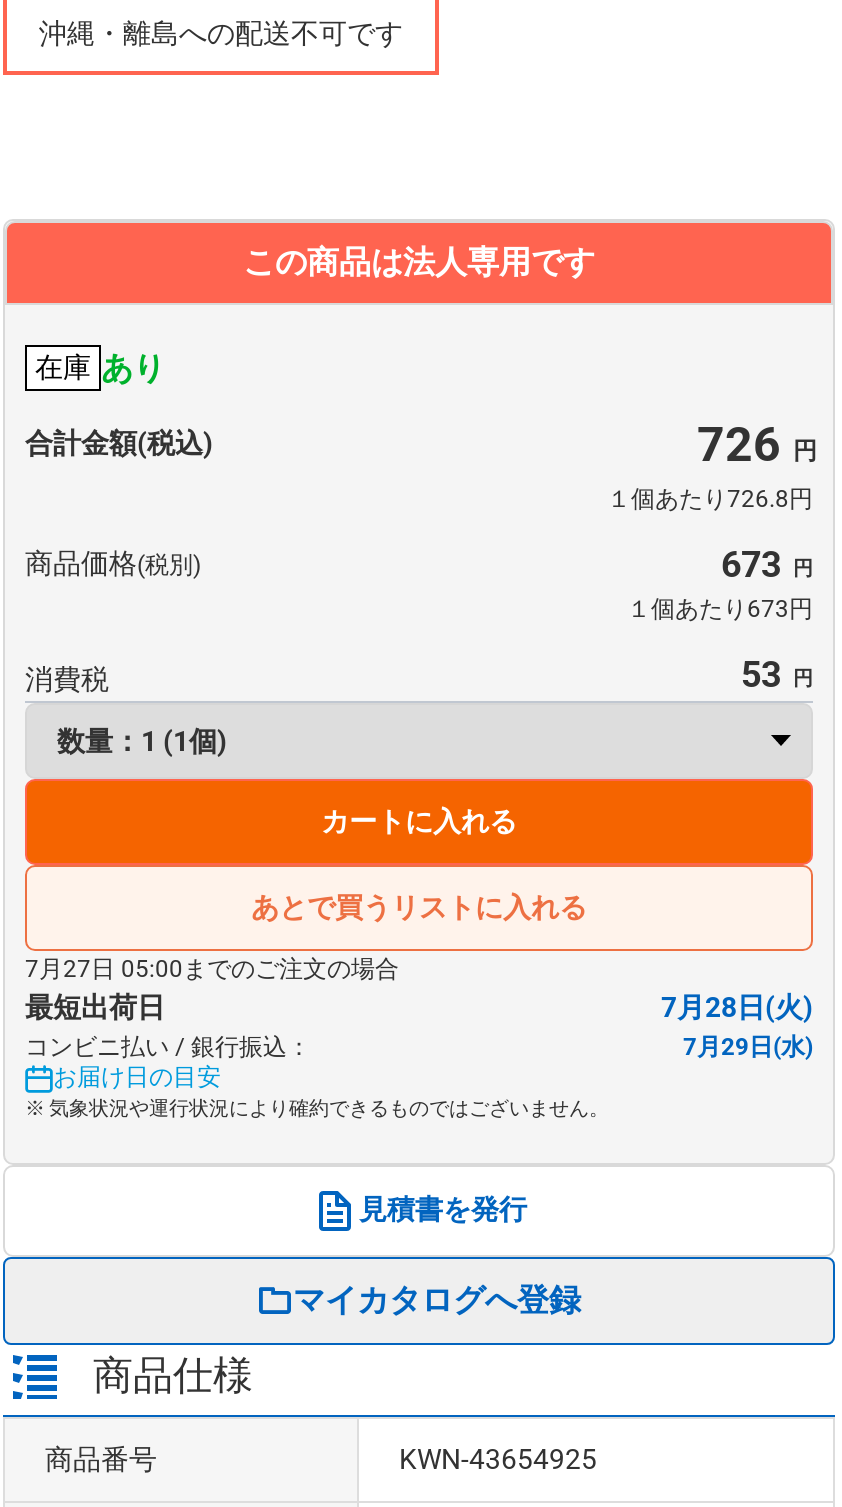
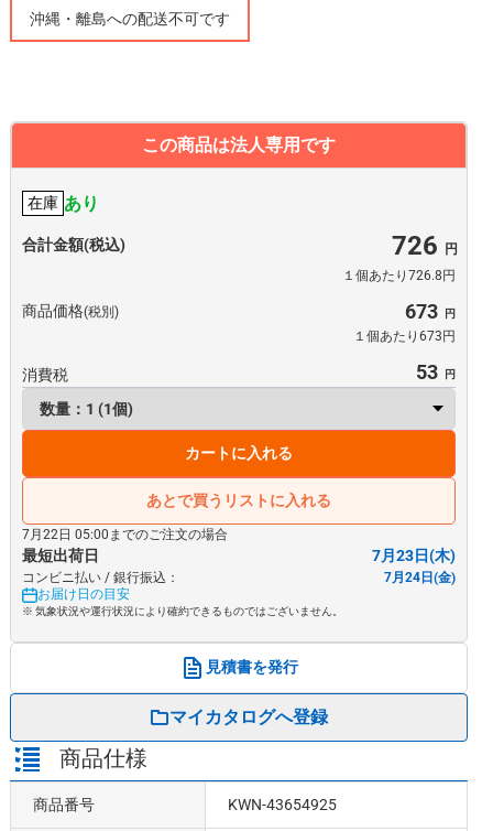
- 7月27日 05:00までのご注文の場合
+ 7月22日 05:00までのご注文の場合

- 7月28日(火)
+ 7月23日(木)

- 7月29日(水)
+ 7月24日(金)
